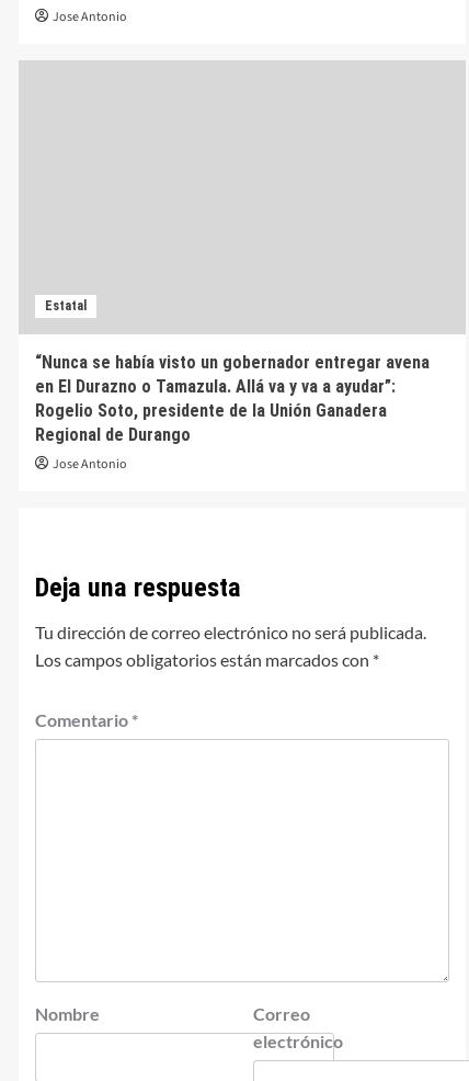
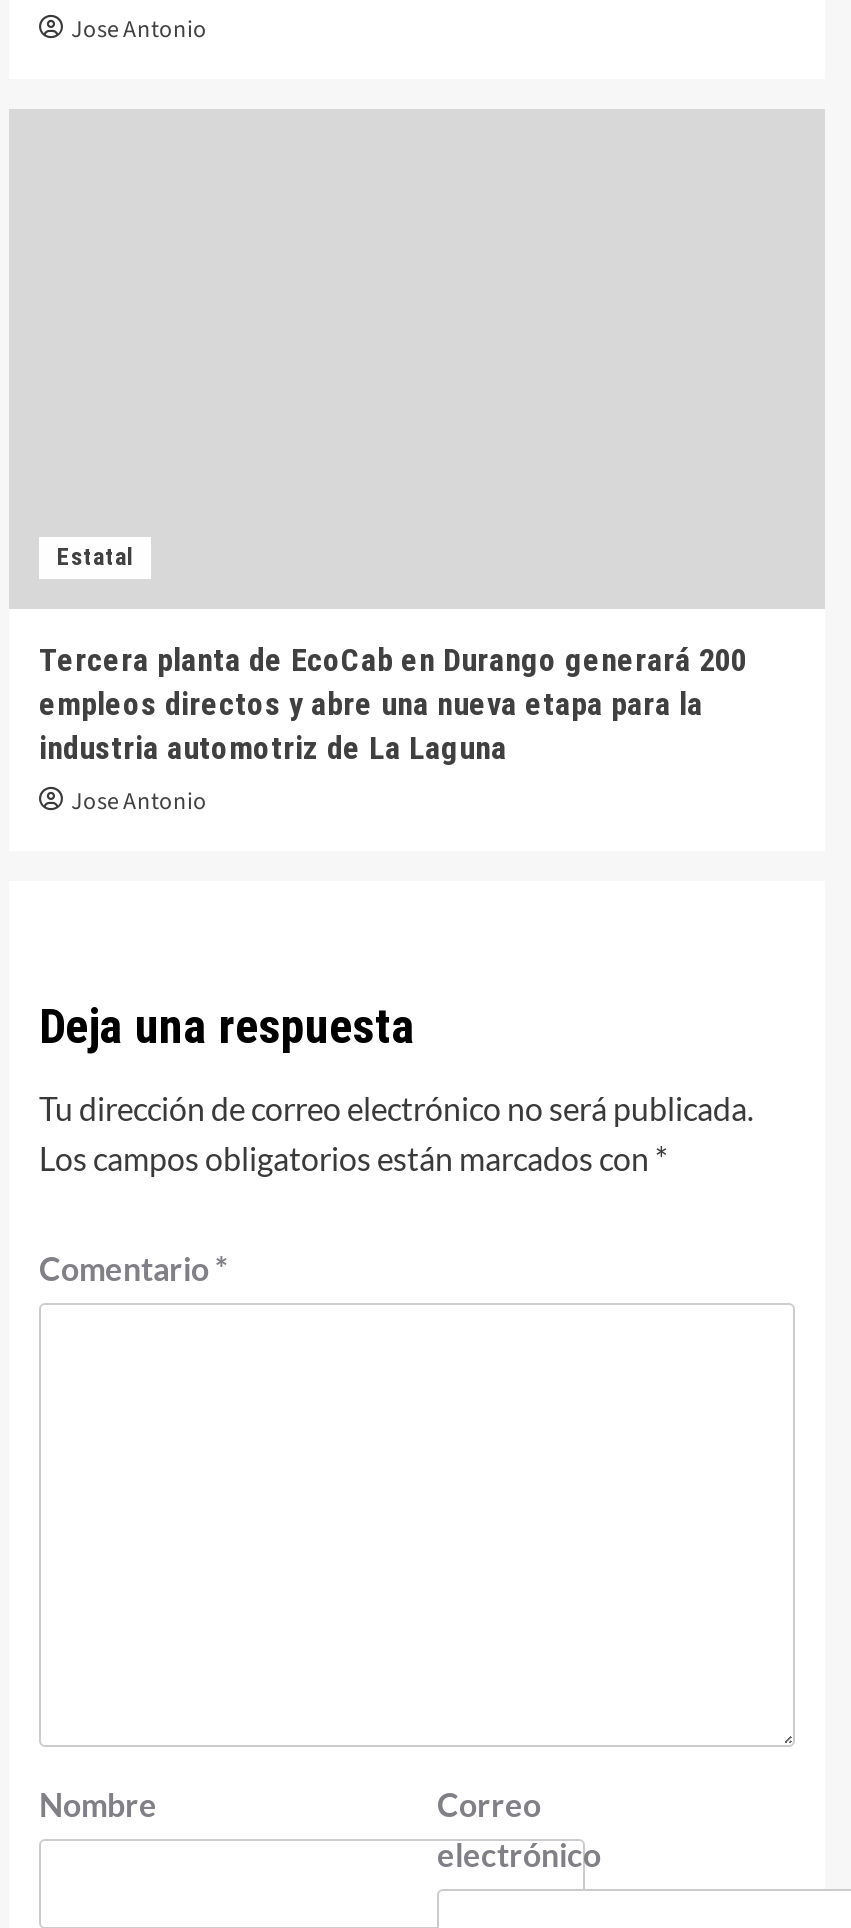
- “Nunca se había visto un gobernador entregar avena
- en El Durazno o Tamazula. Allá va y va a ayudar”:
- Rogelio Soto, presidente de la Unión Ganadera
- Regional de Durango
+ Tercera planta de EcoCab en Durango generará 200
+ empleos directos y abre una nueva etapa para la
+ industria automotriz de La Laguna
